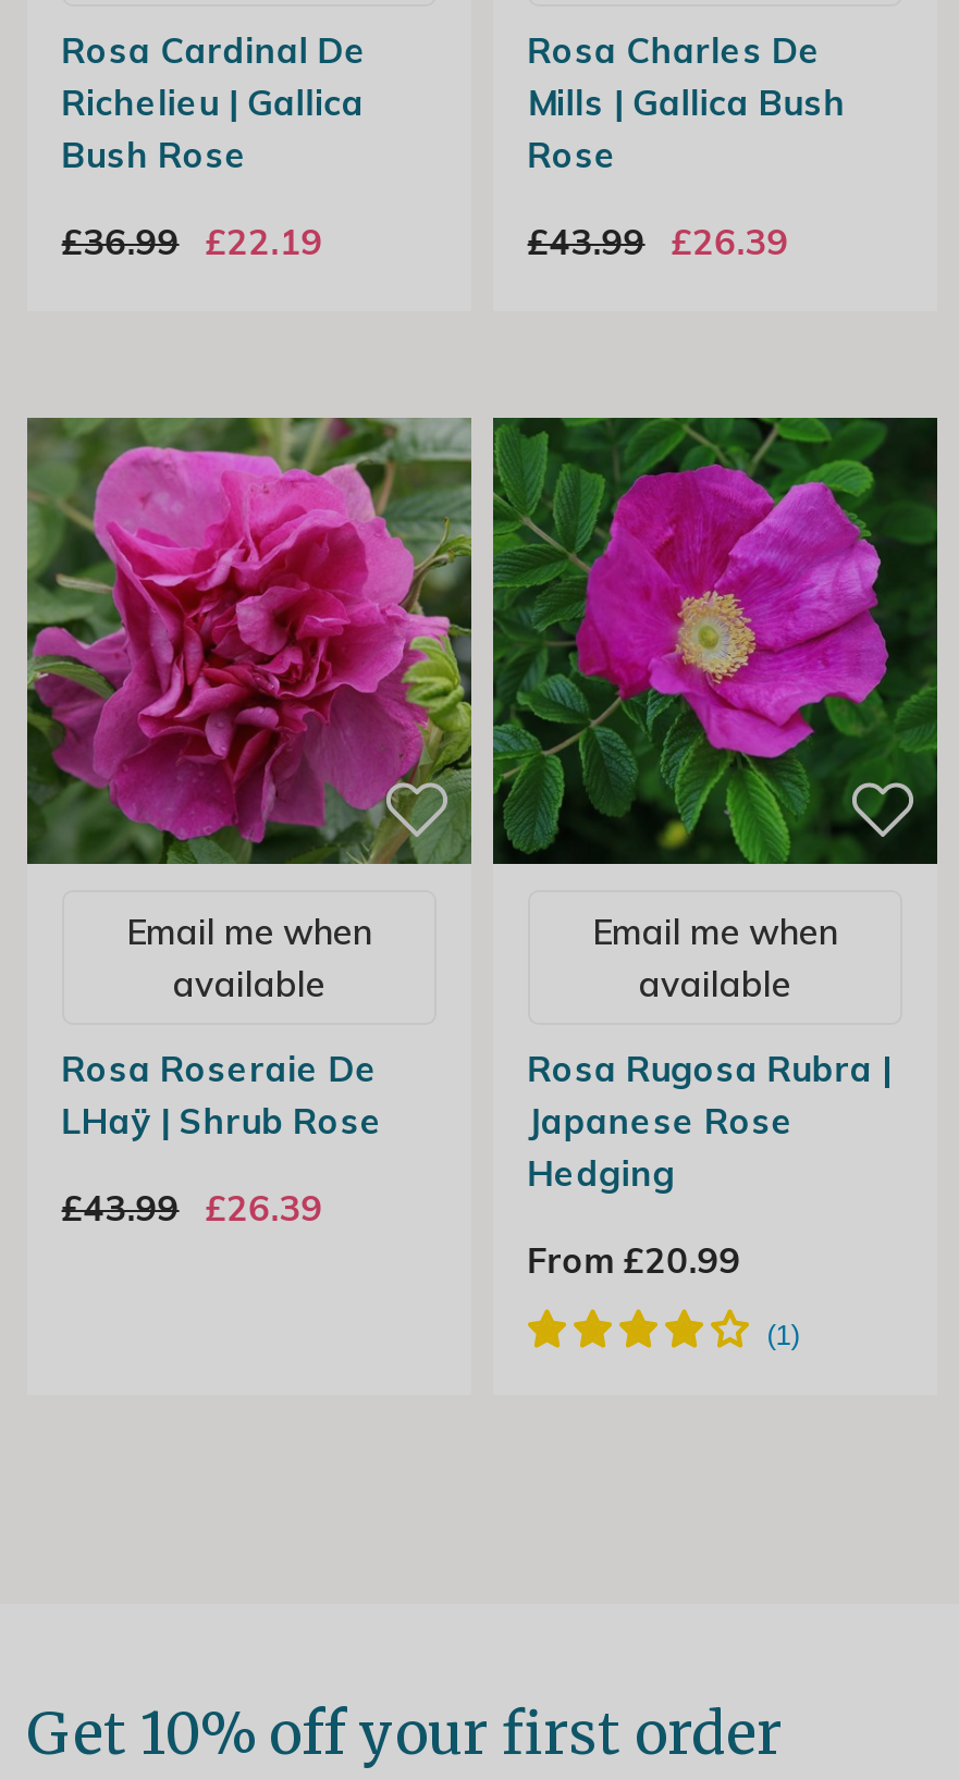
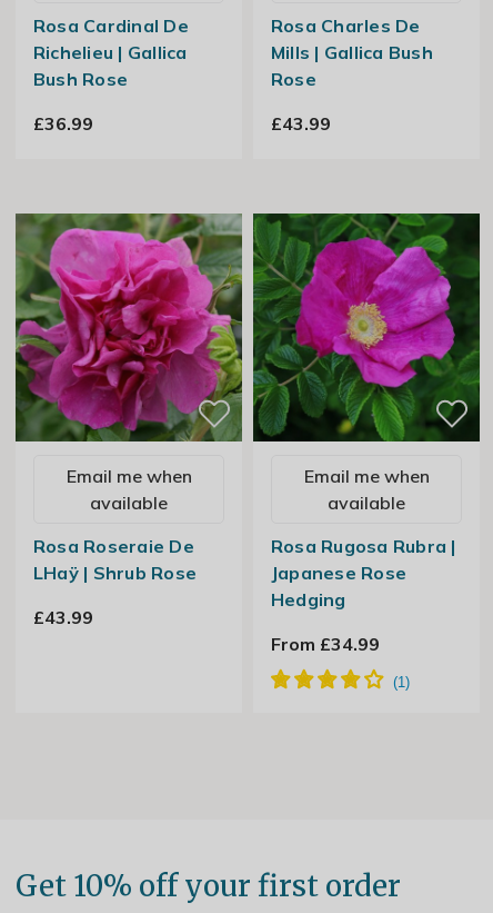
- £36.99 £22.19
+ £36.99

- £43.99 £26.39
+ £43.99

- £43.99 £26.39
+ £43.99

- From £20.99
+ From £34.99
